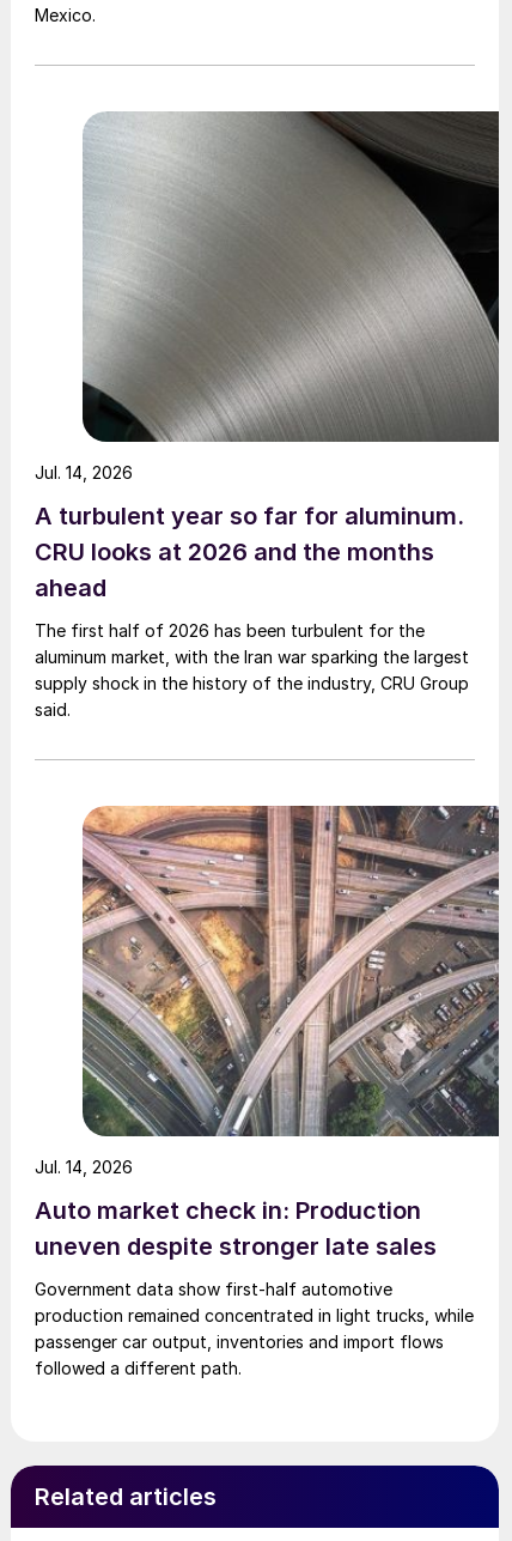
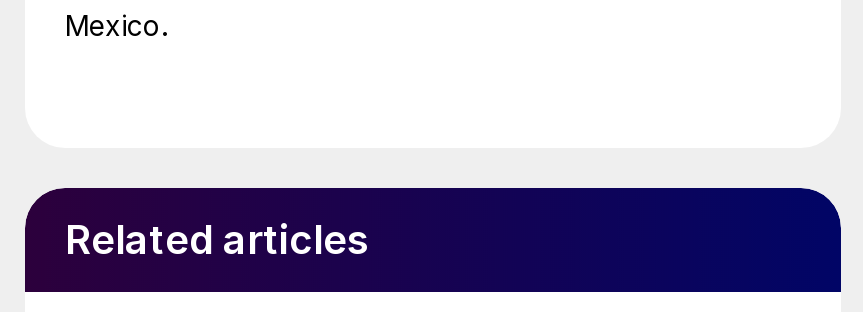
- [image]
- Jul. 14, 2026

- A turbulent year so far for aluminum.
- CRU looks at 2026 and the months
- ahead
- The first half of 2026 has been turbulent for the
- aluminum market, with the Iran war sparking the largest
- supply shock in the history of the industry, CRU Group
- said.

- [image]
- Jul. 14, 2026

- Auto market check in: Production
- uneven despite stronger late sales
- Government data show first-half automotive
- production remained concentrated in light trucks, while
- passenger car output, inventories and import flows
- followed a different path.
